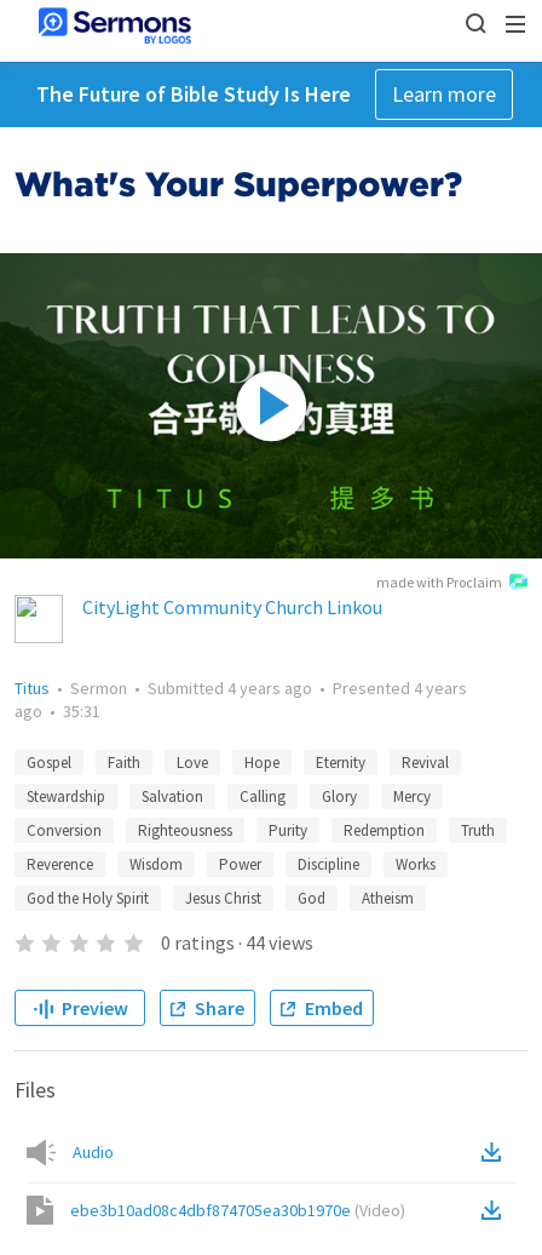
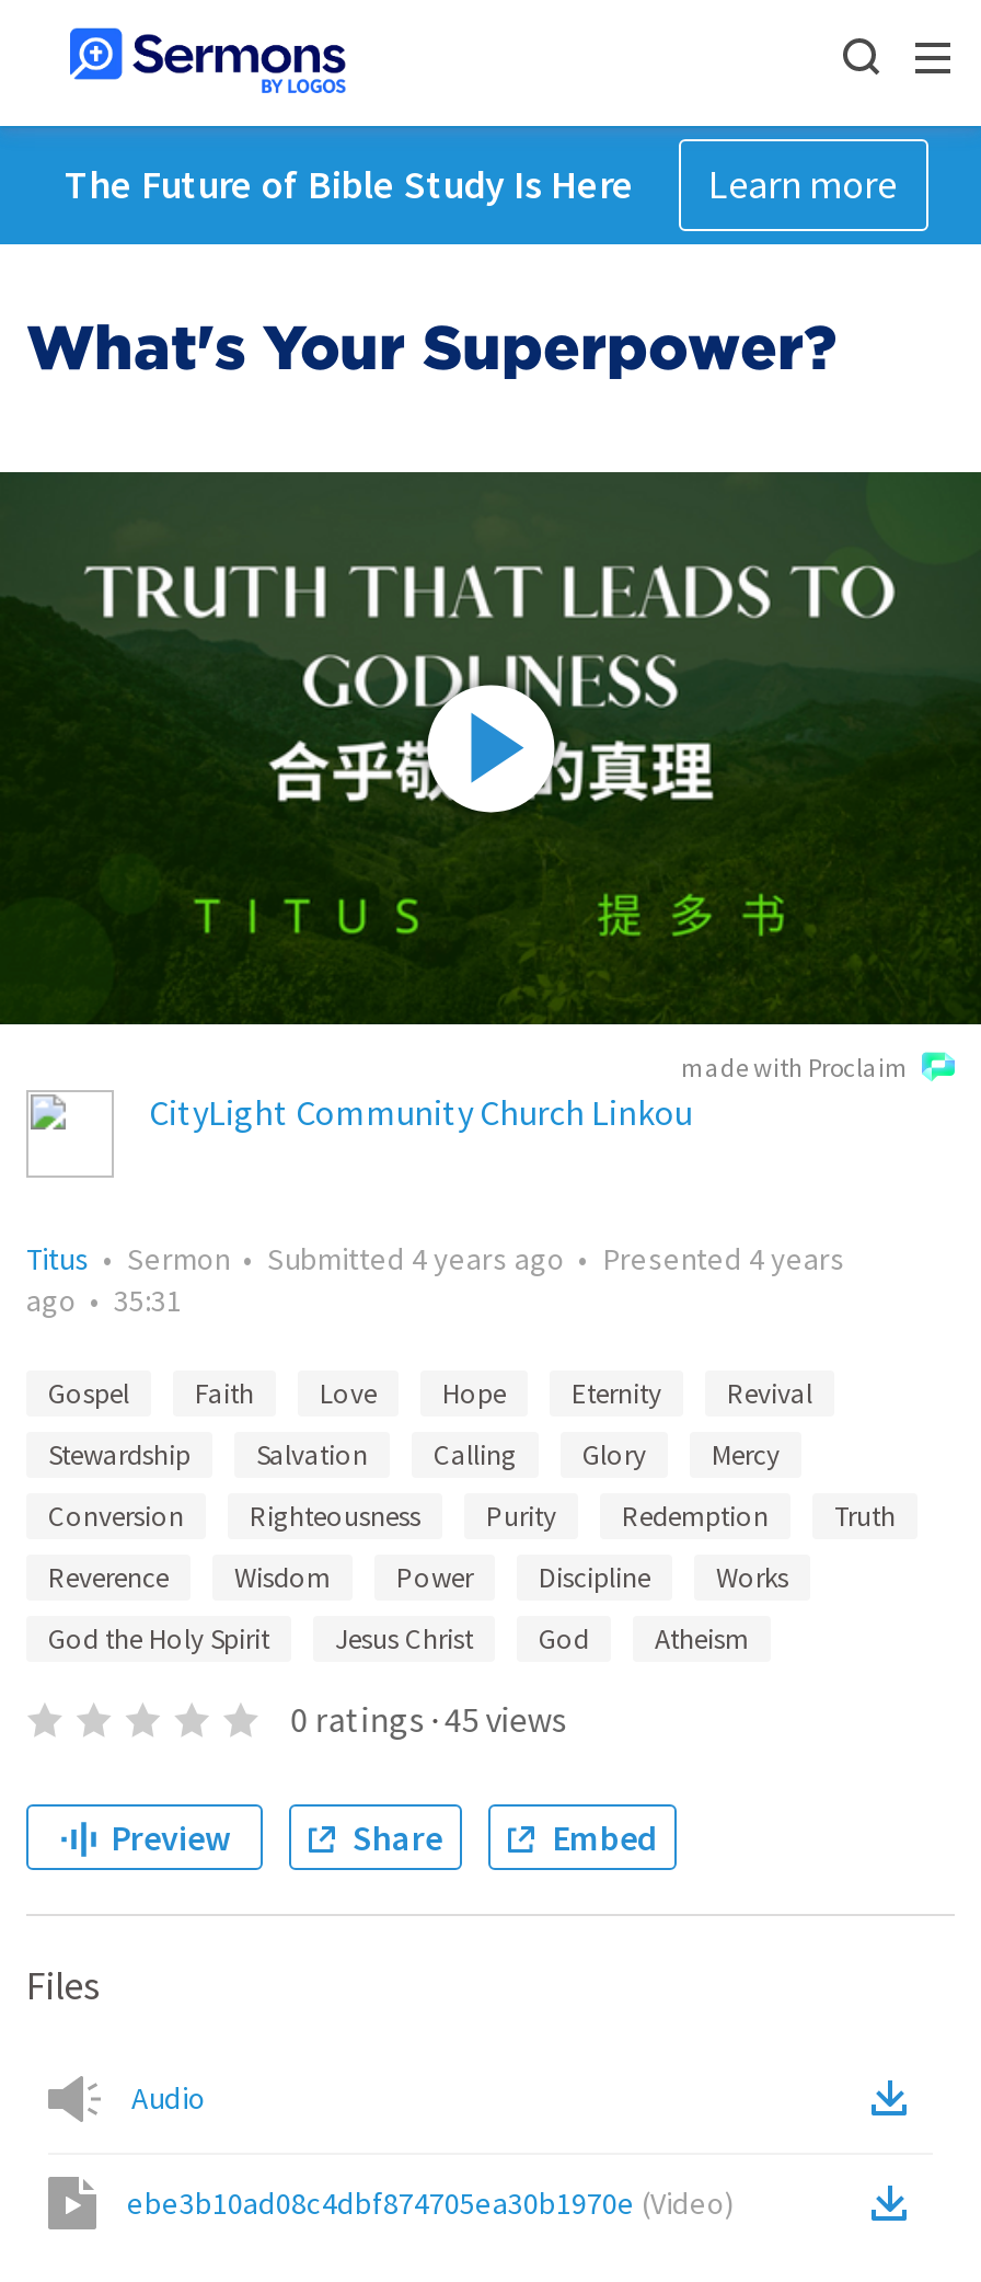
- 0 ratings · 44 views
+ 0 ratings · 45 views
